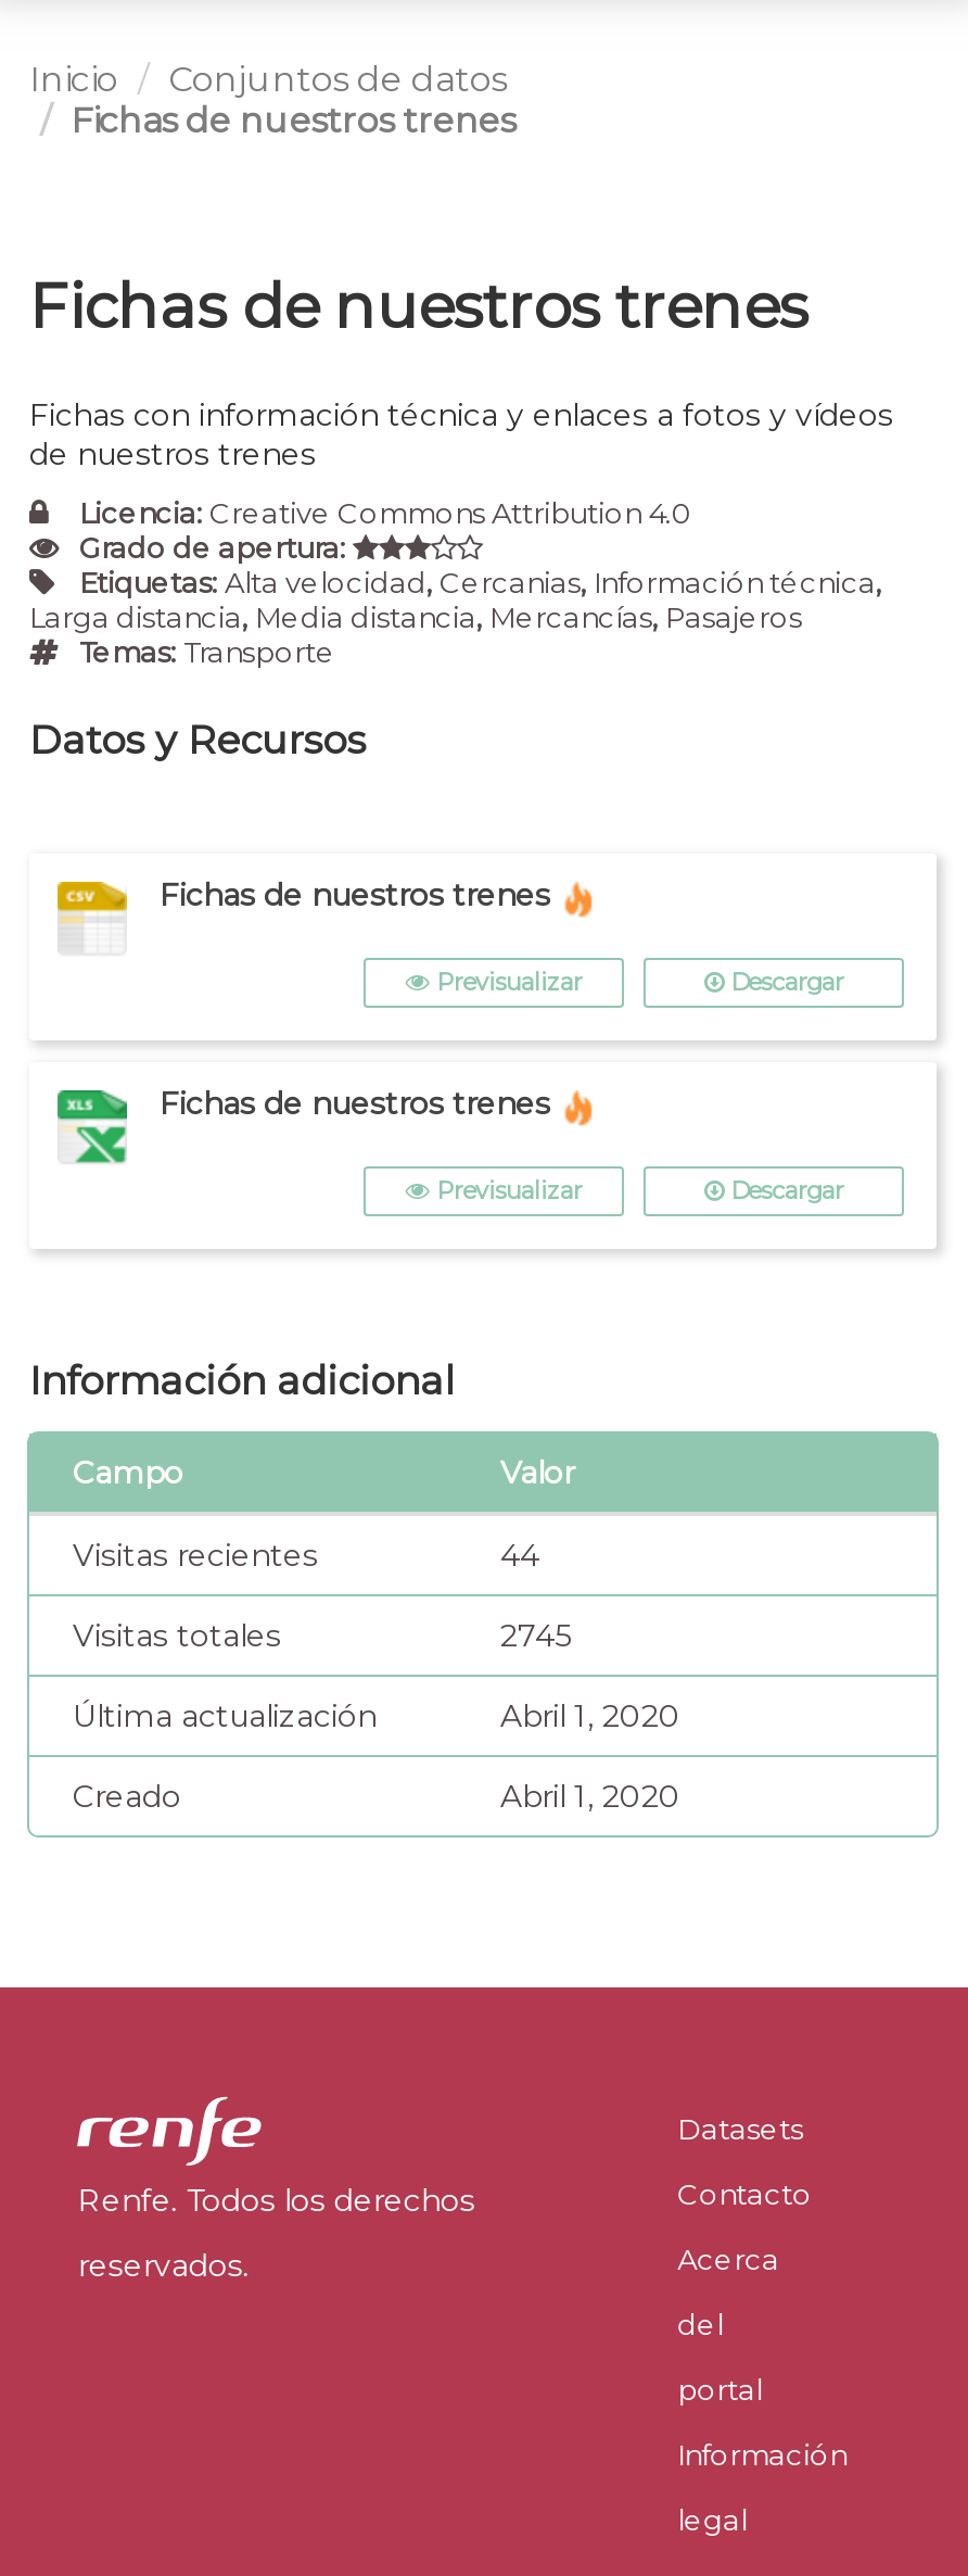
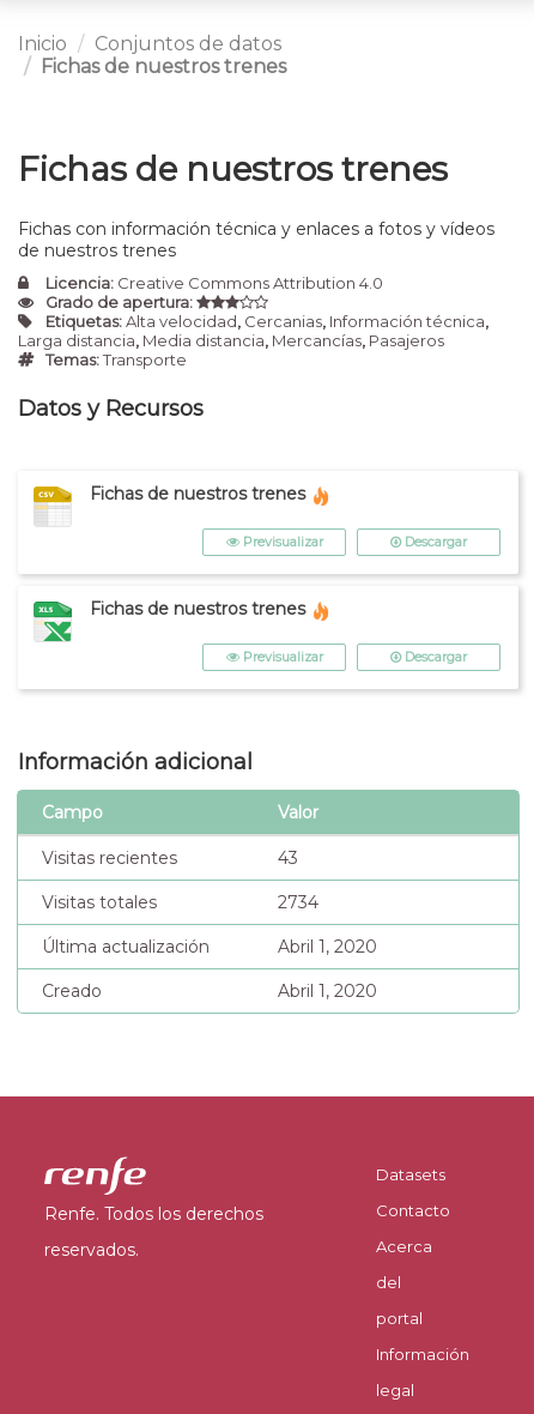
- 44
+ 43

- 2745
+ 2734
